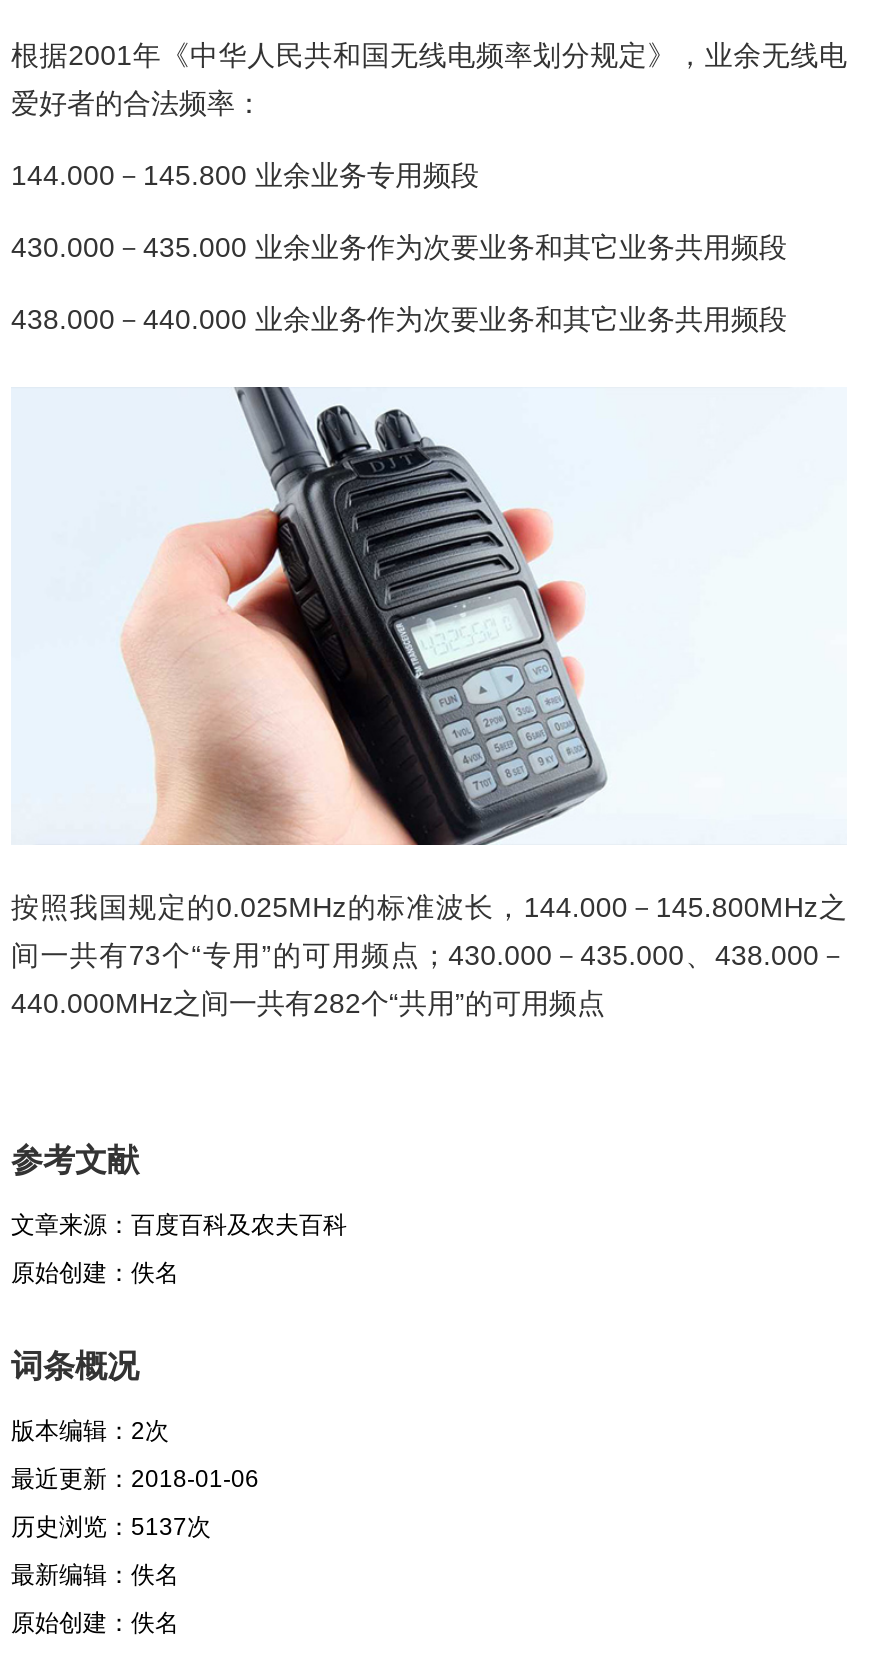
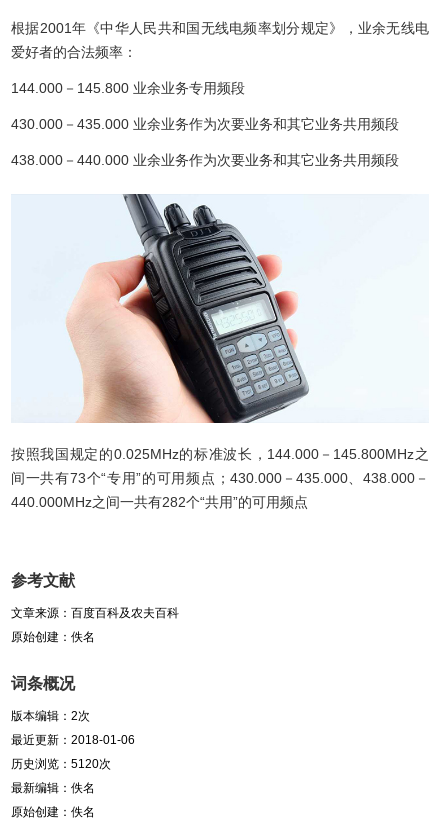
- 历史浏览：5137次
+ 历史浏览：5120次
